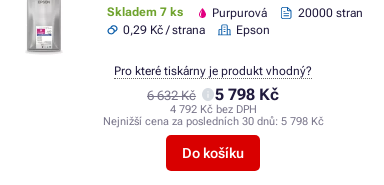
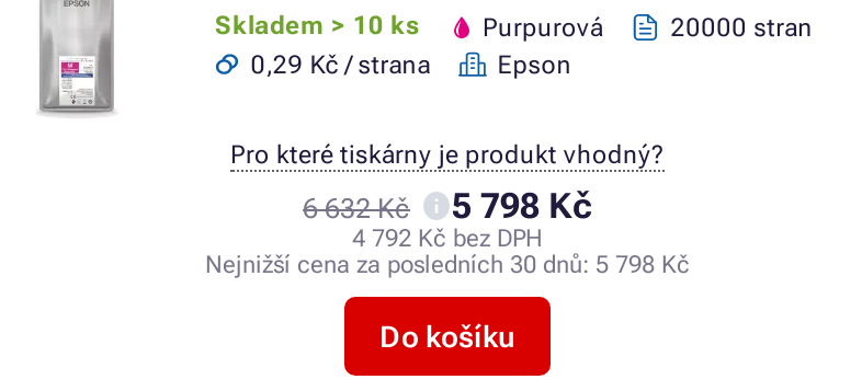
- Skladem 7 ks
+ Skladem > 10 ks
